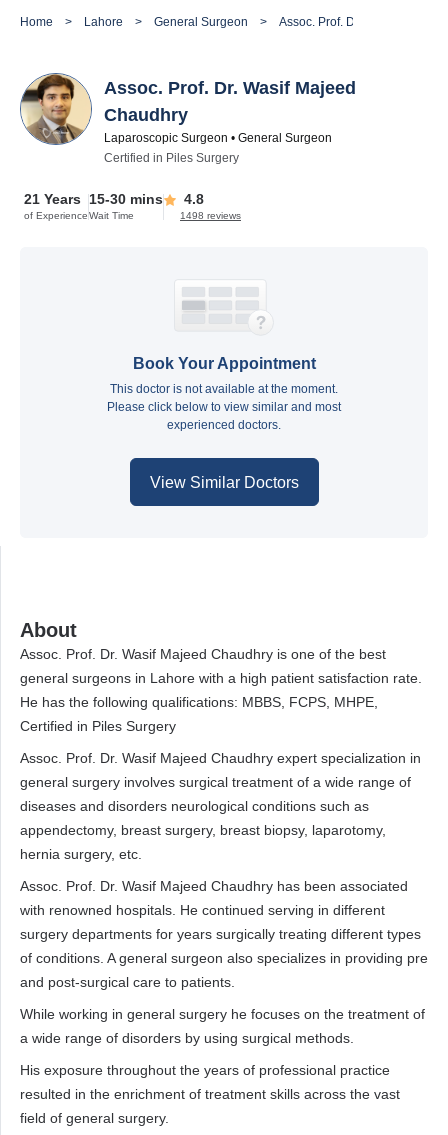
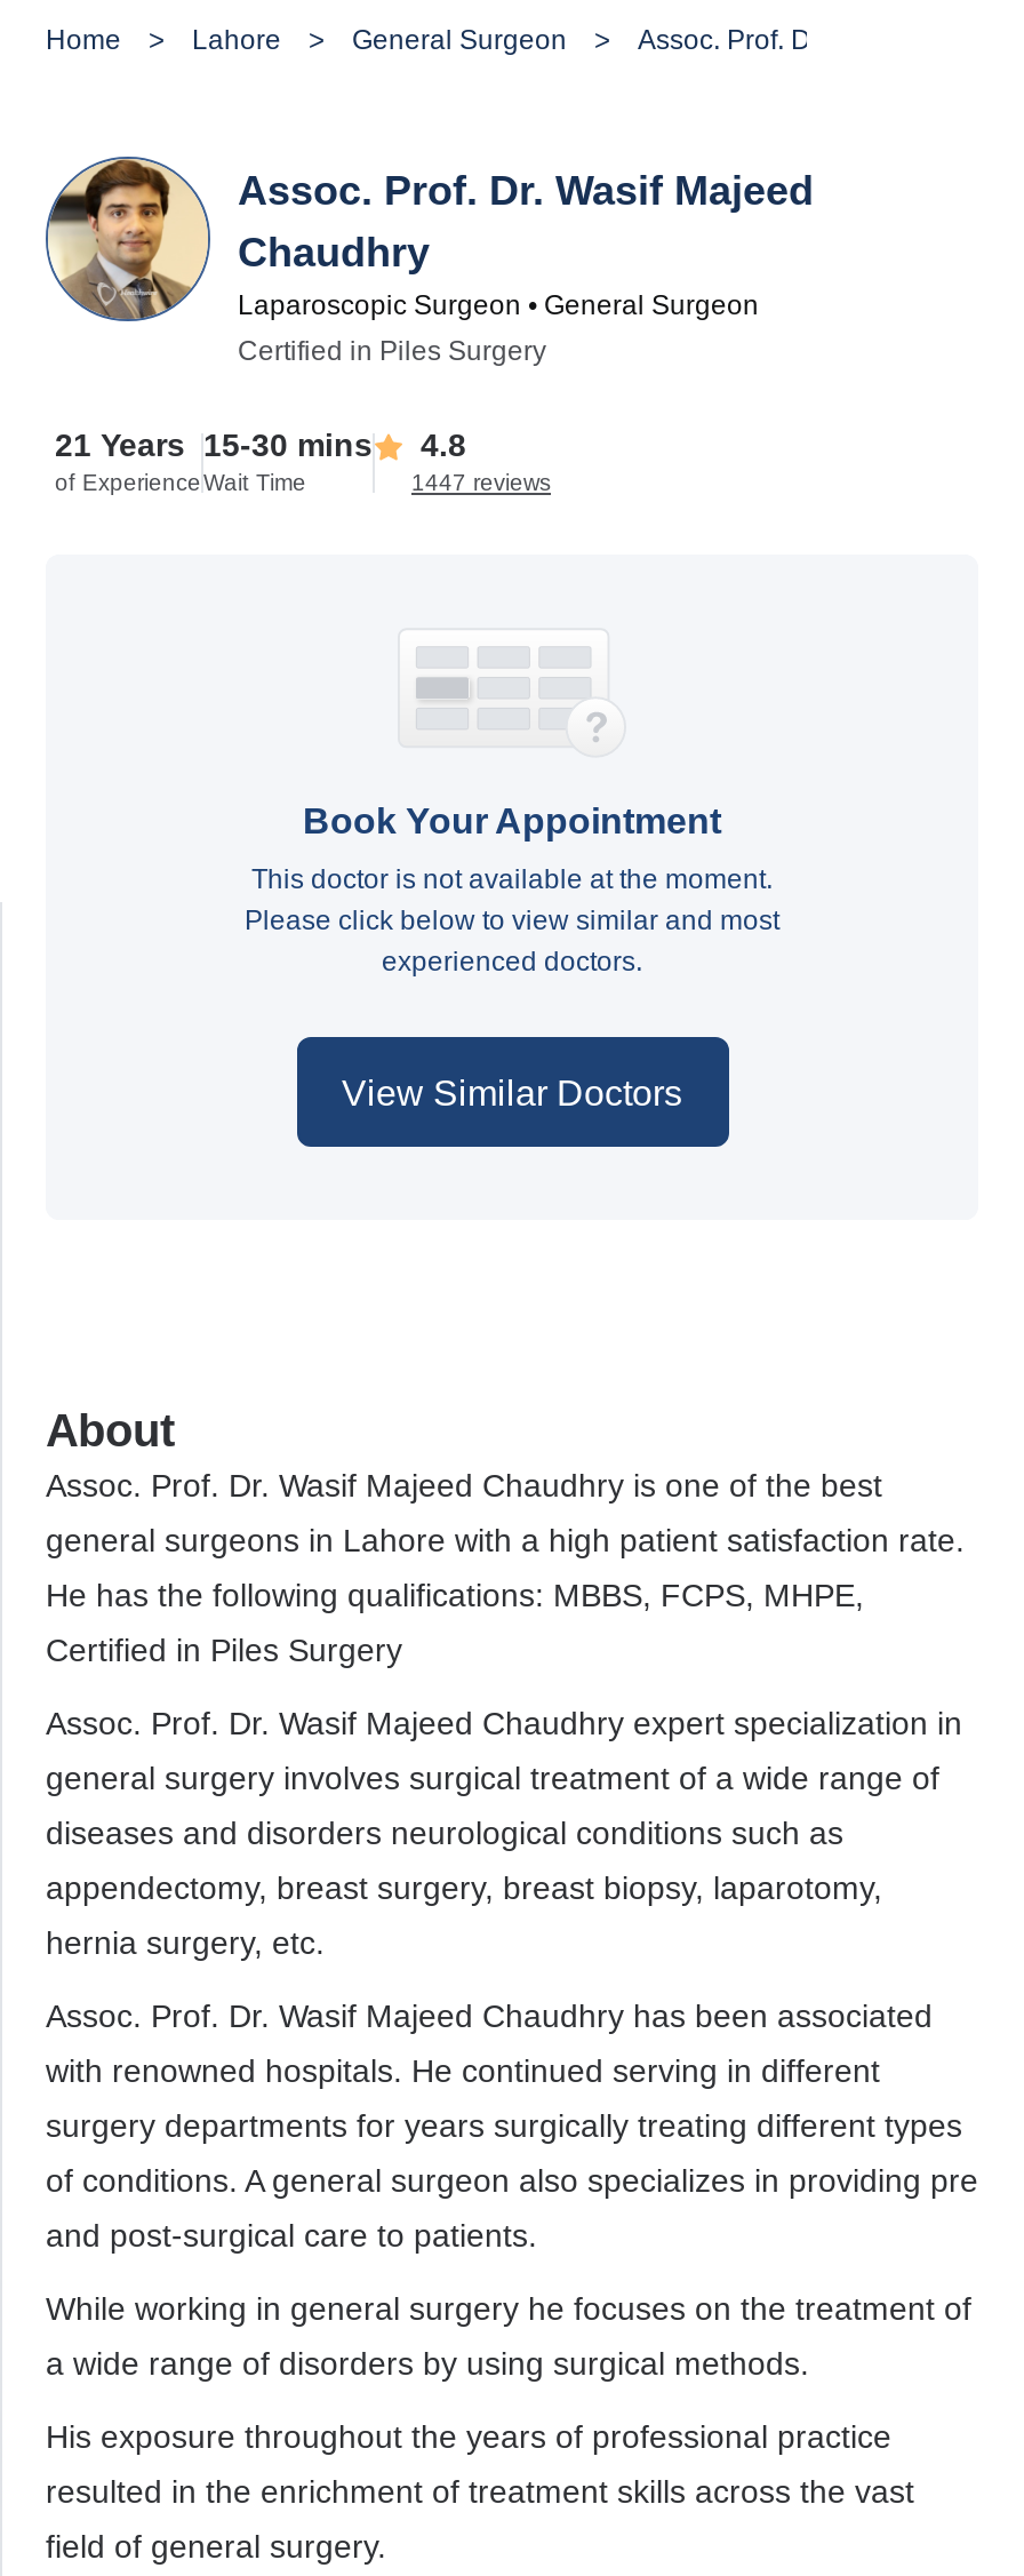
- 1498 reviews
+ 1447 reviews
